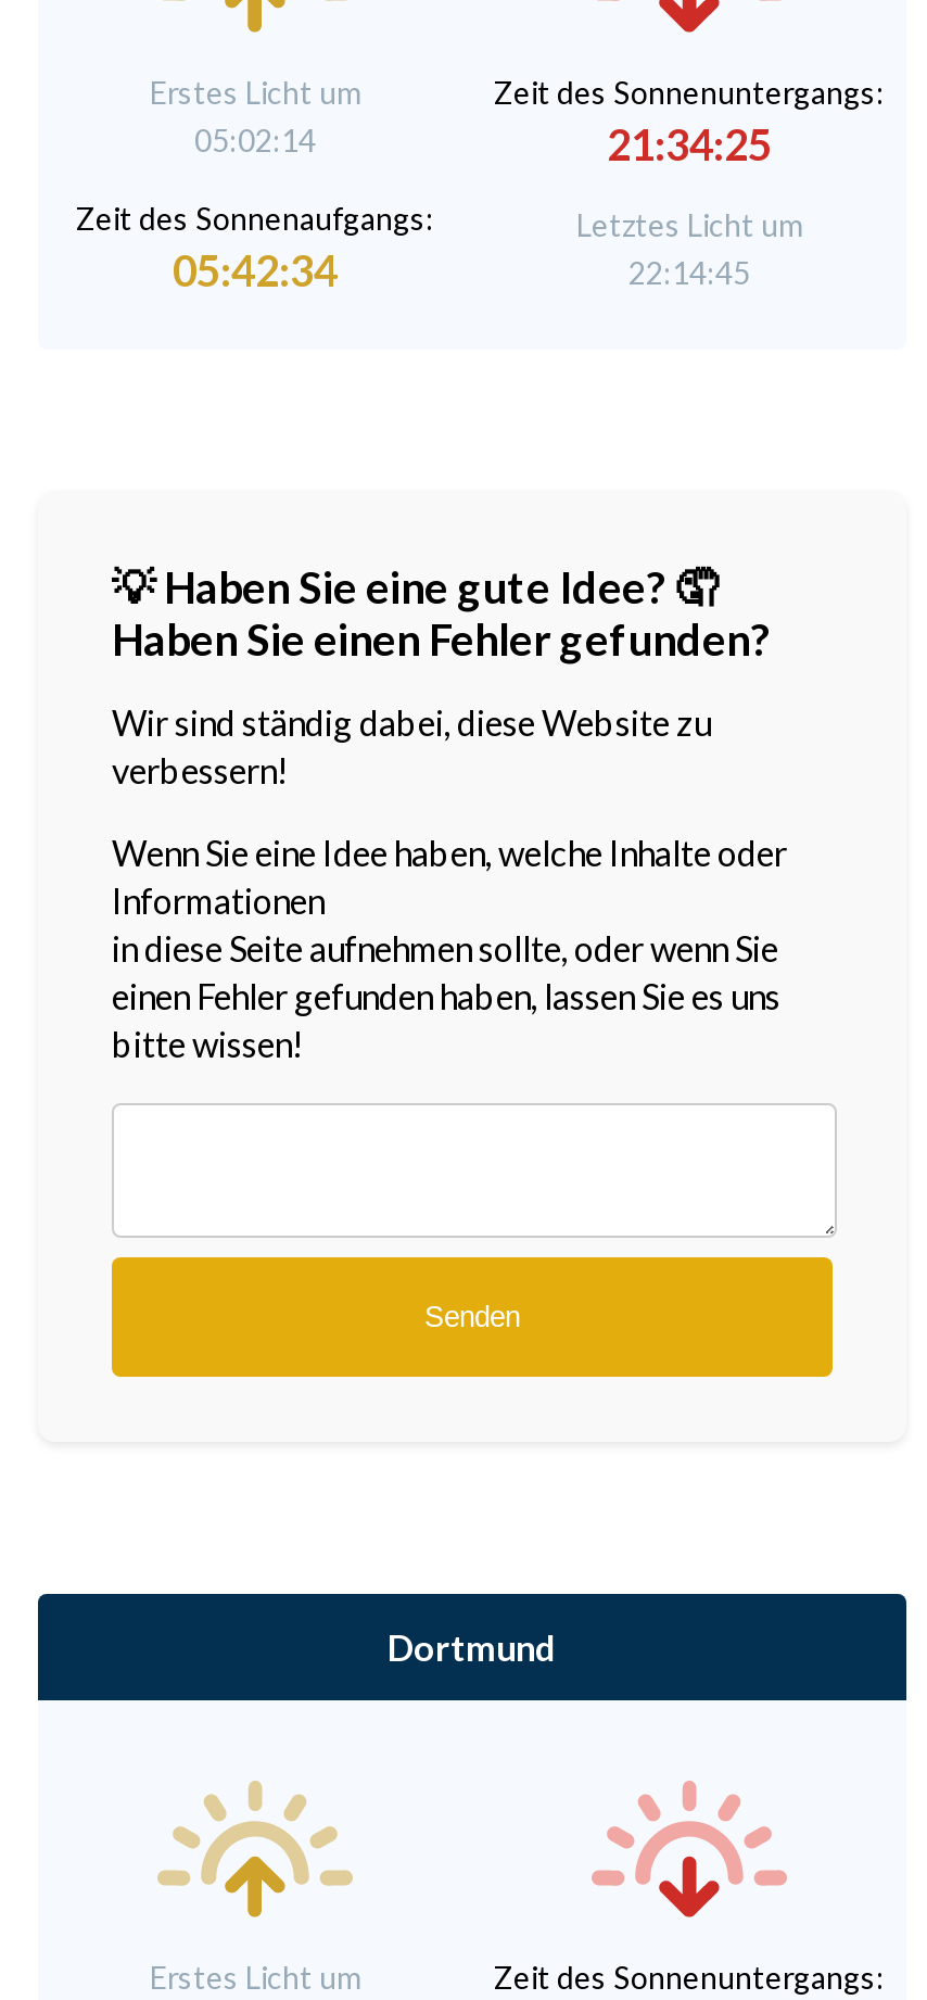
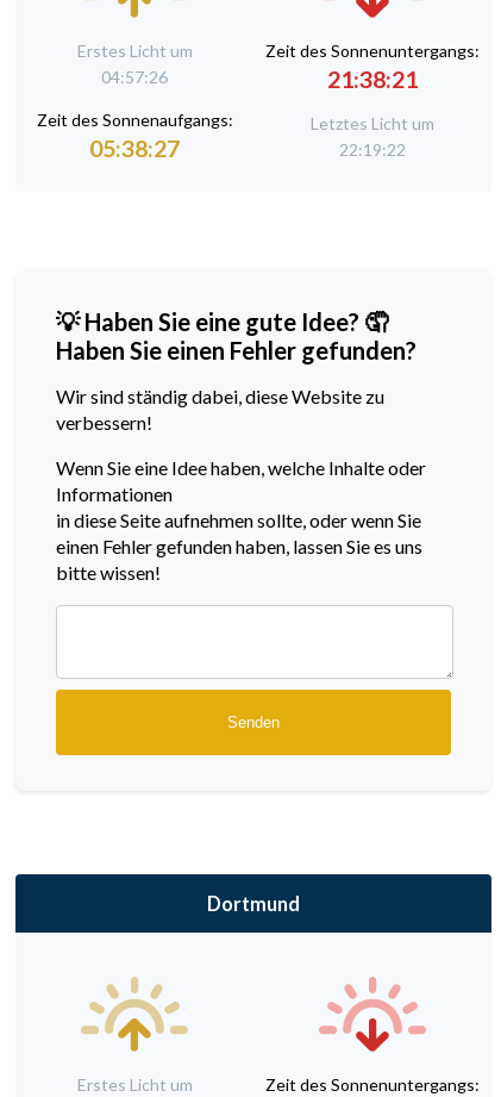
- 05:02:14
+ 04:57:26

- 21:34:25
+ 21:38:21

- 05:42:34
+ 05:38:27

- 22:14:45
+ 22:19:22
